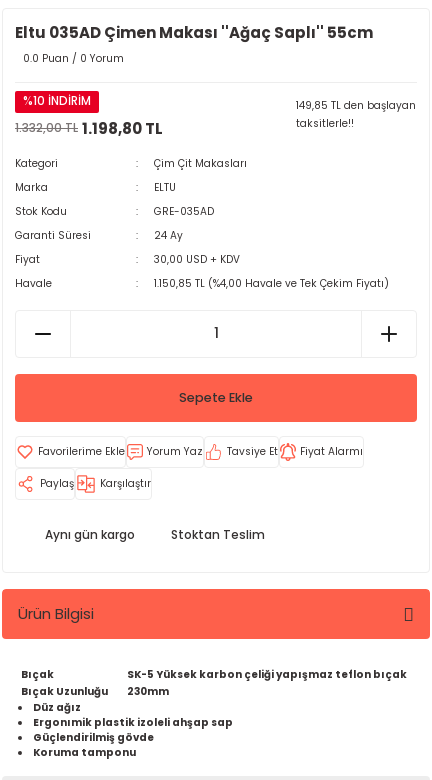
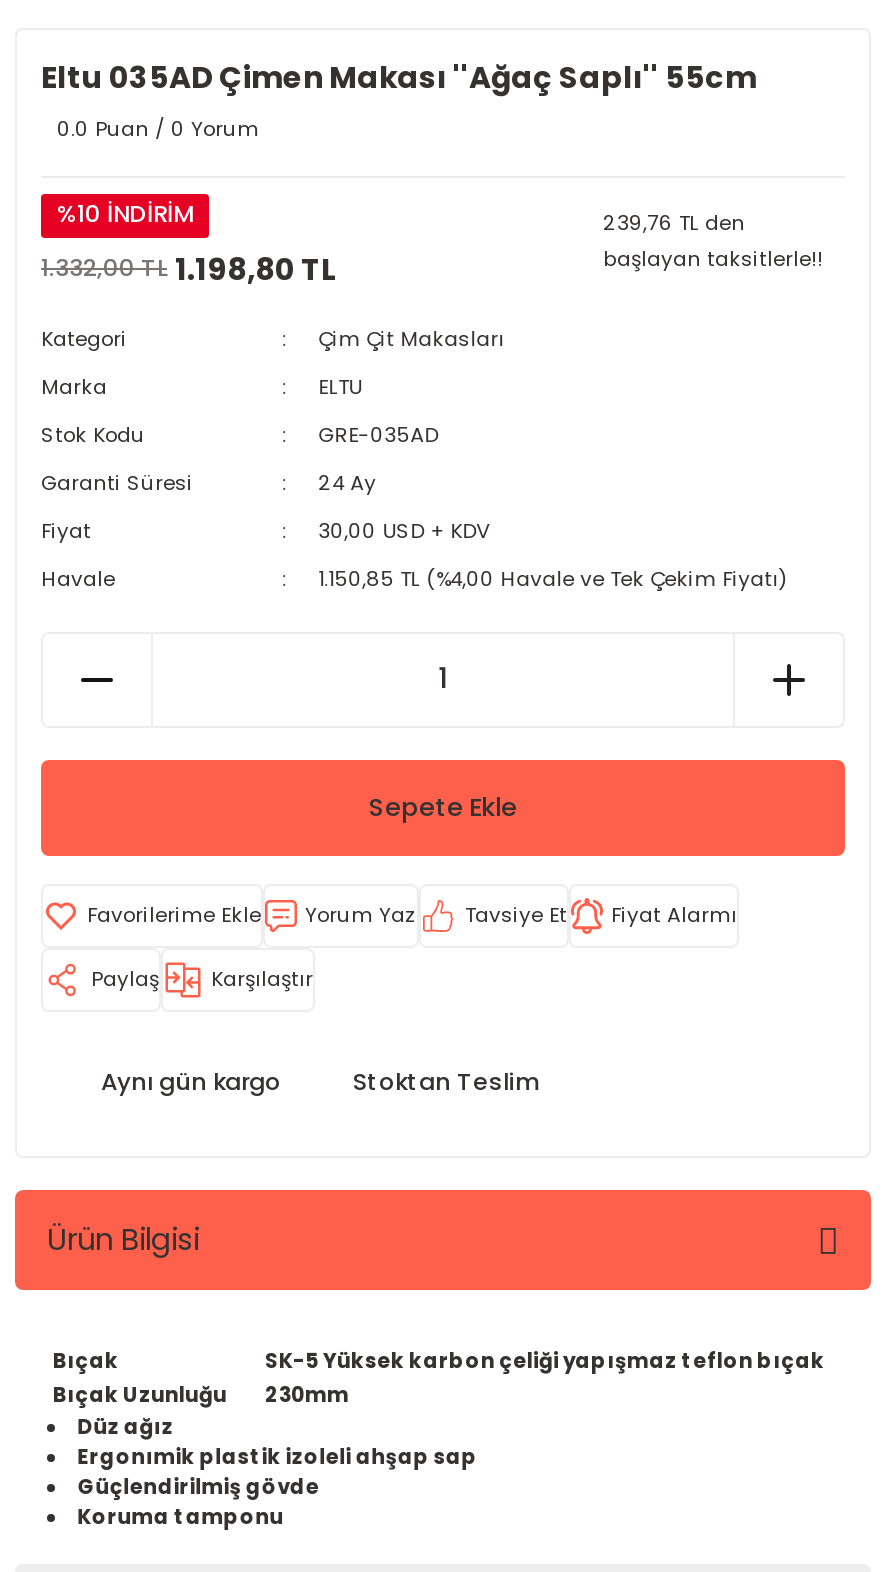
- 149,85 TL den başlayan
- taksitlerle!!
+ 239,76 TL den
+ başlayan taksitlerle!!
